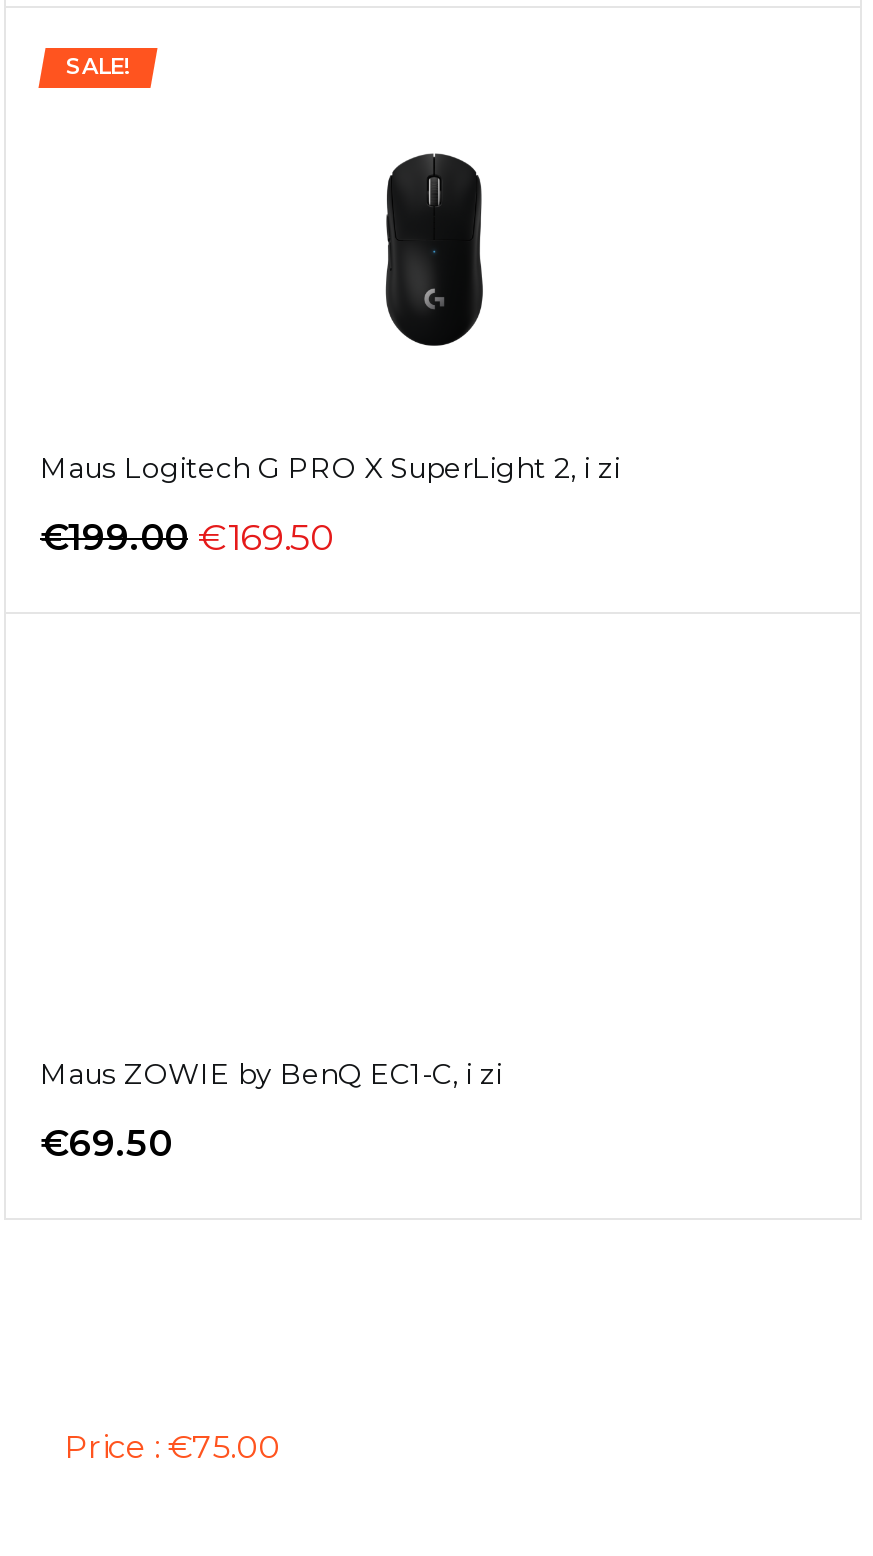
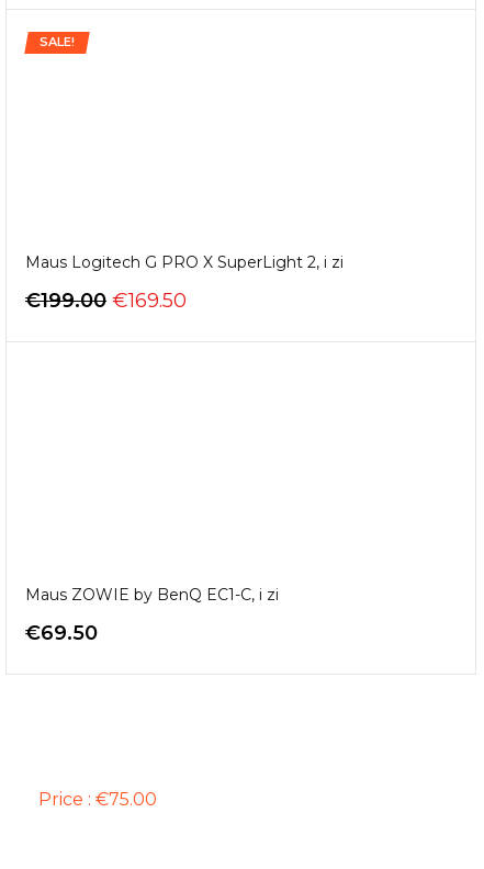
- [image]
